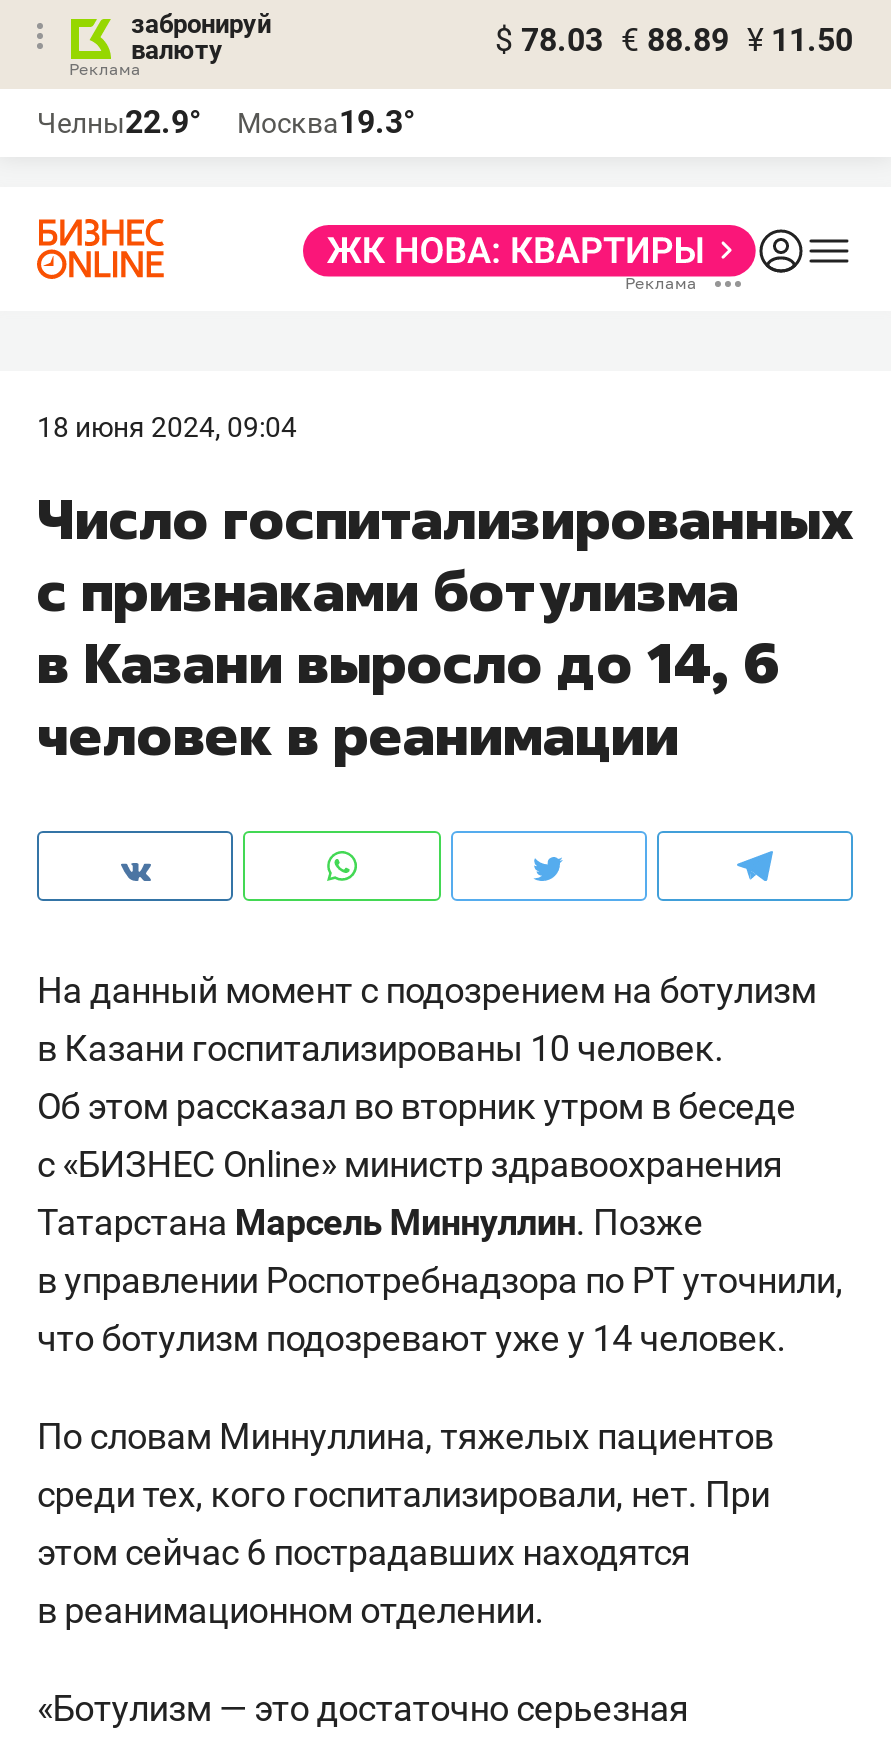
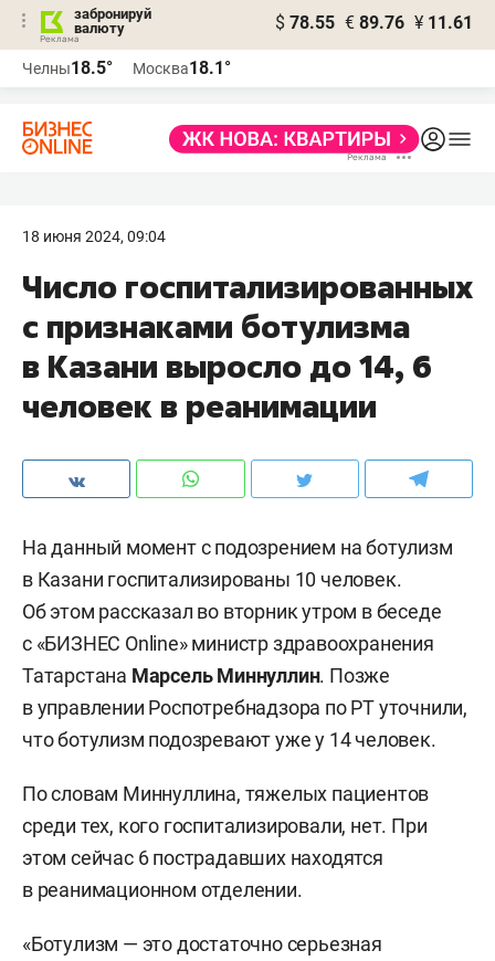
- $ 78.03 € 88.89 ¥ 11.50
+ $ 78.55 € 89.76 ¥ 11.61

- Челны22.9°
+ Челны18.5°

- Москва19.3°
+ Москва18.1°
